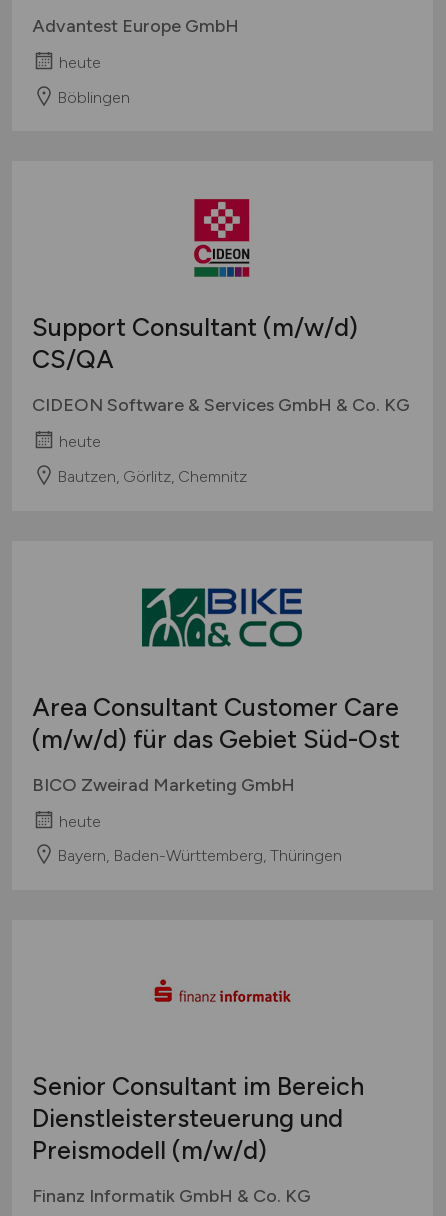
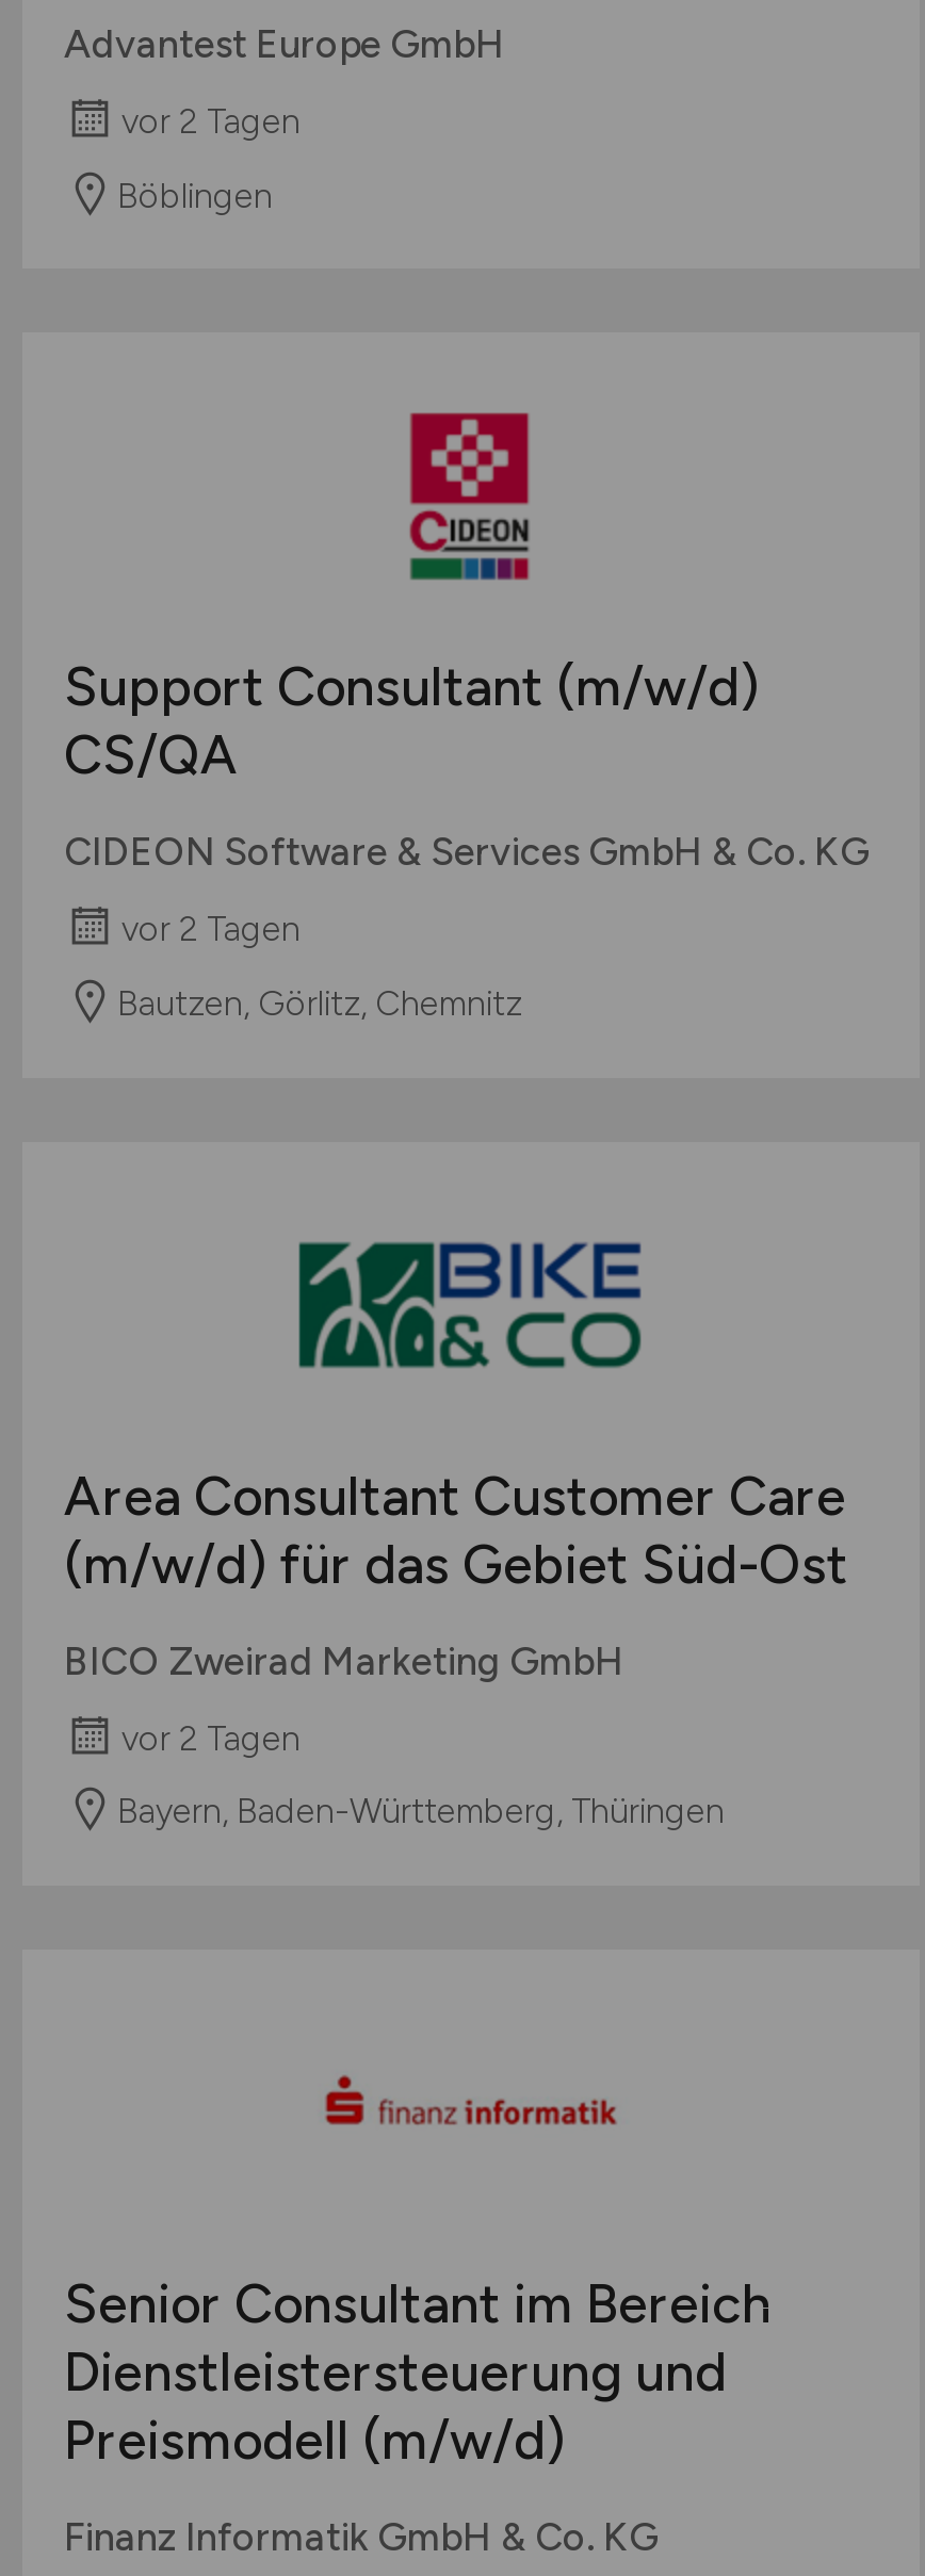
- heute
+ vor 2 Tagen

- heute
+ vor 2 Tagen

- heute
+ vor 2 Tagen
